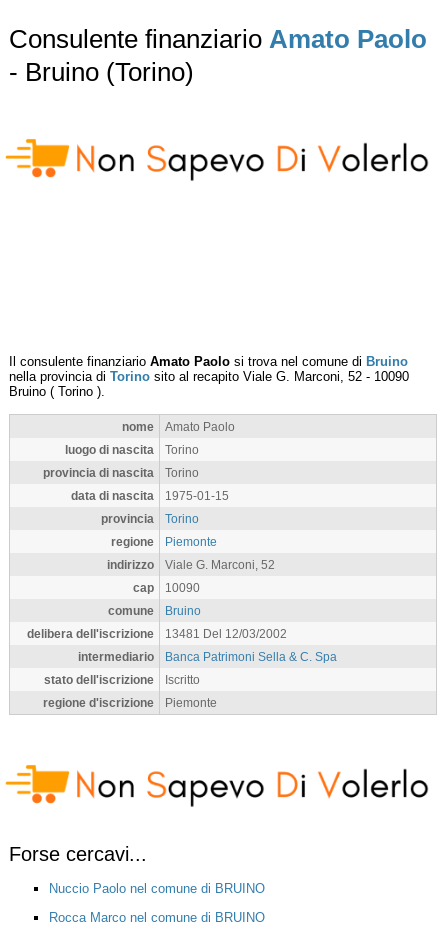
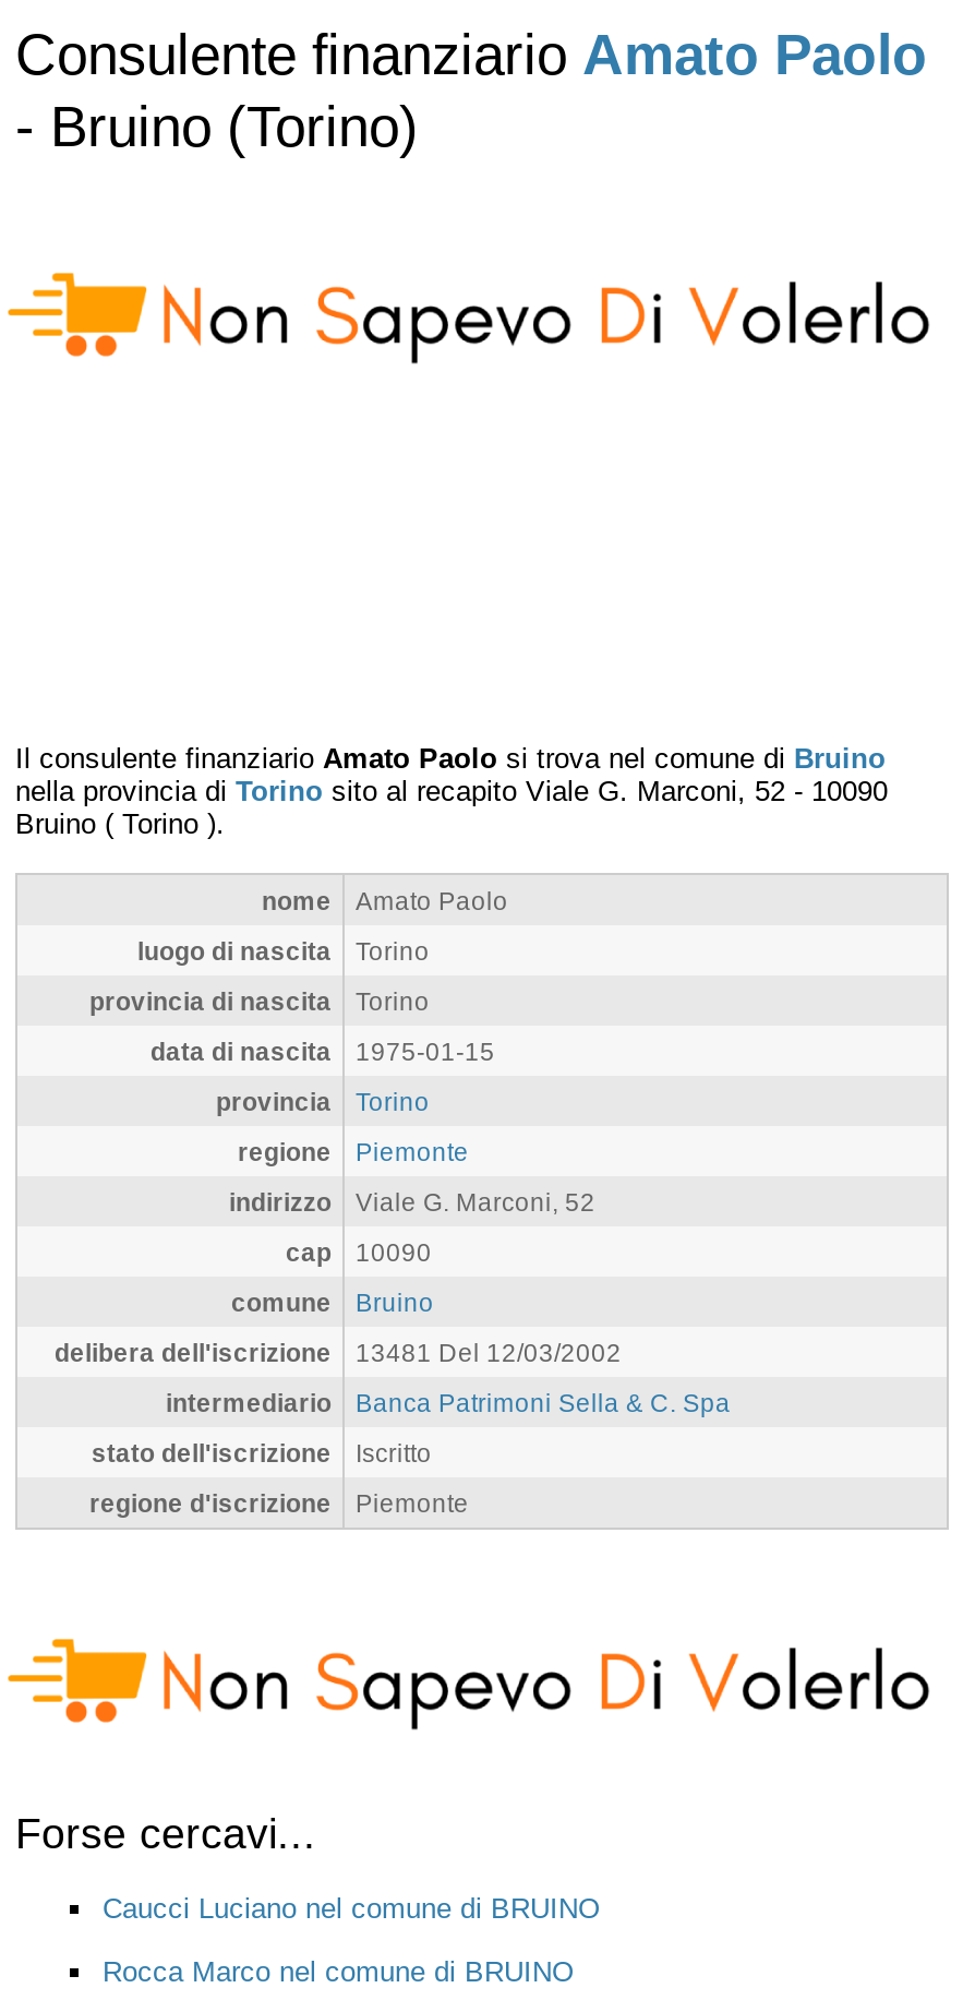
- Nuccio Paolo nel comune di BRUINO
+ Caucci Luciano nel comune di BRUINO
